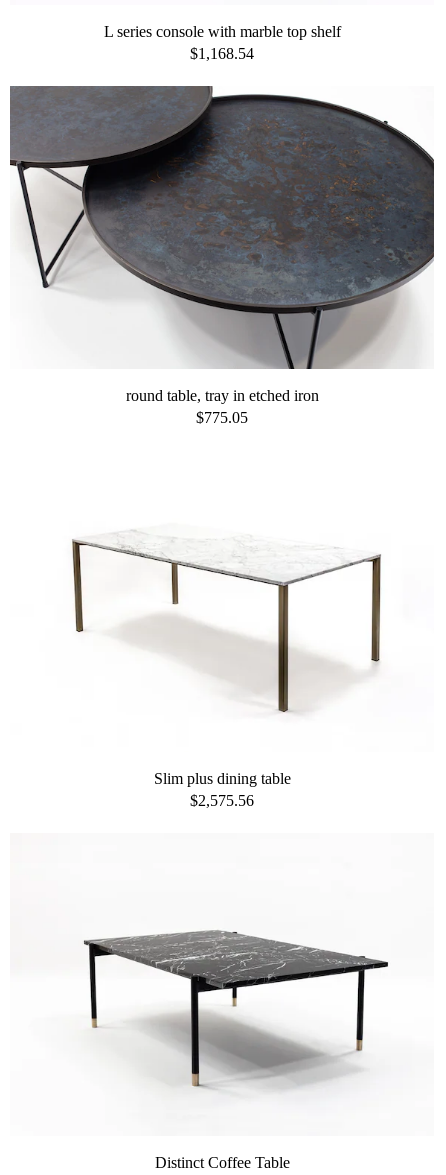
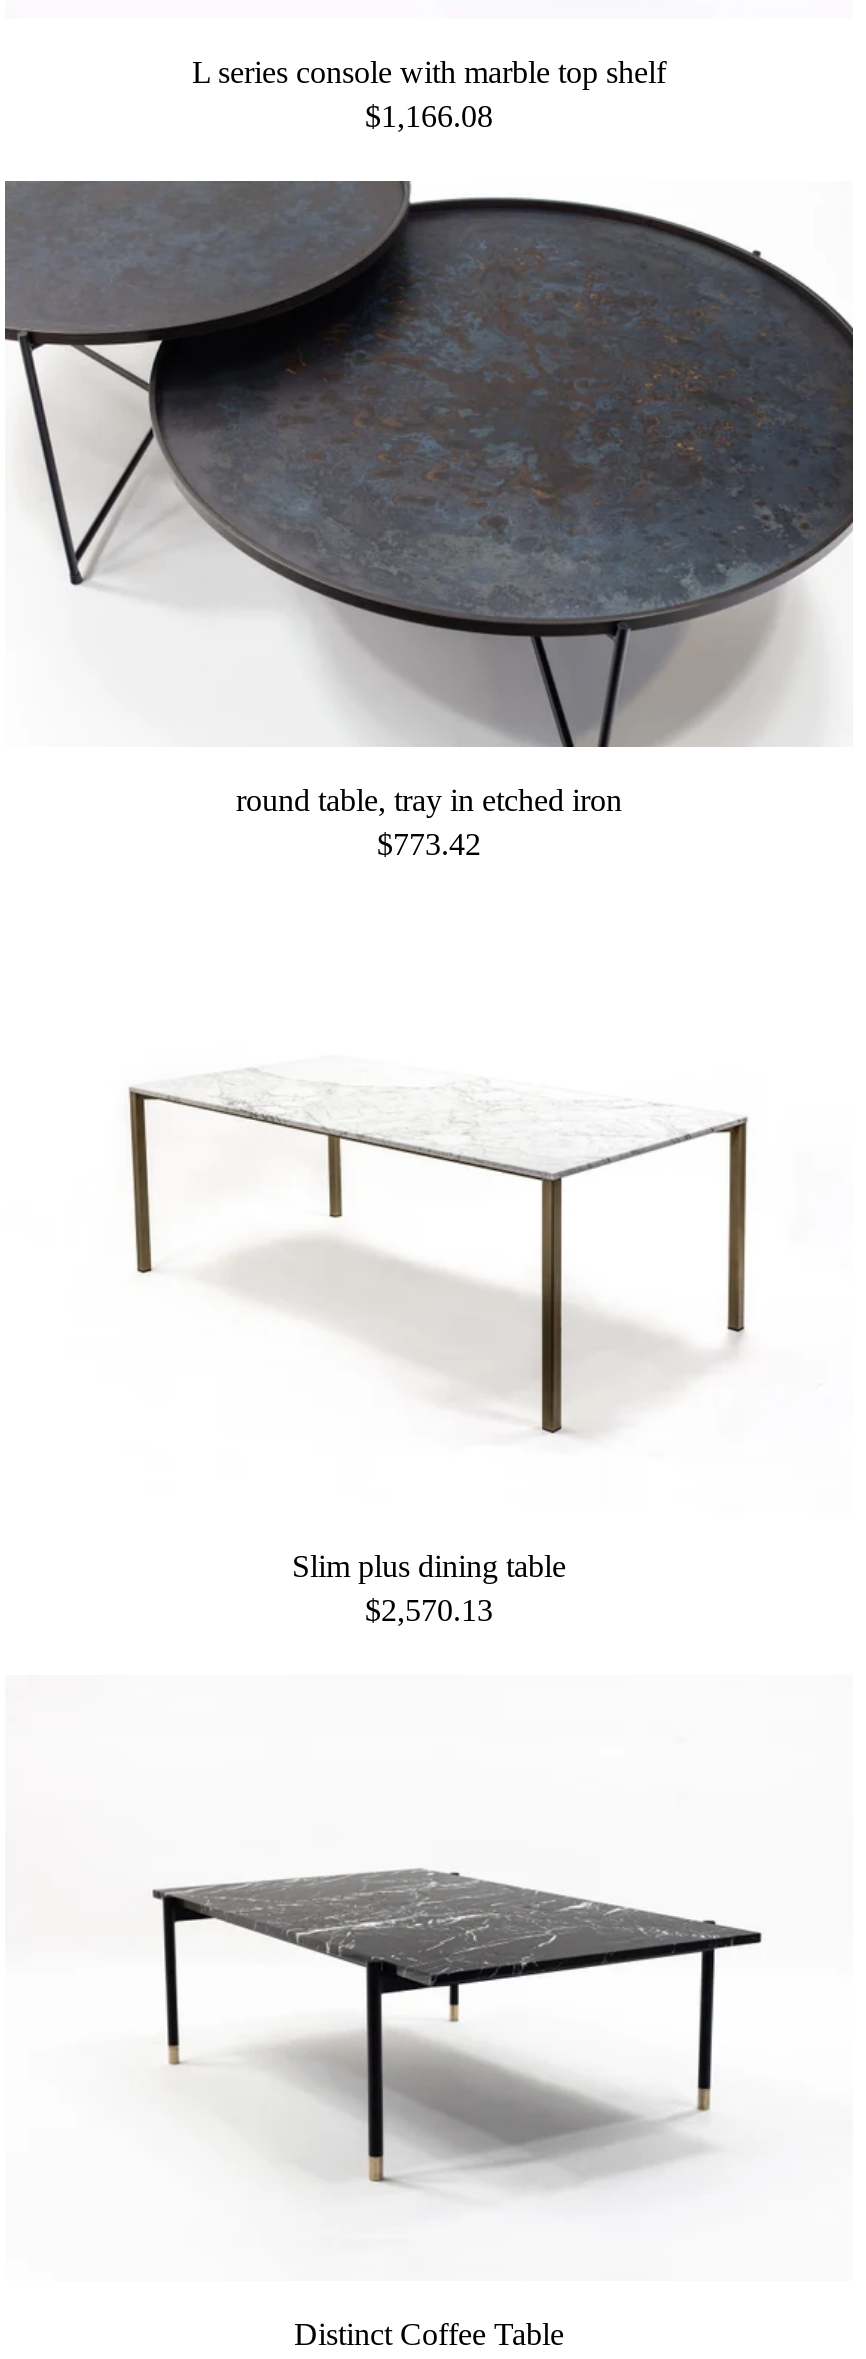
- $1,168.54
+ $1,166.08

- $775.05
+ $773.42

- $2,575.56
+ $2,570.13
